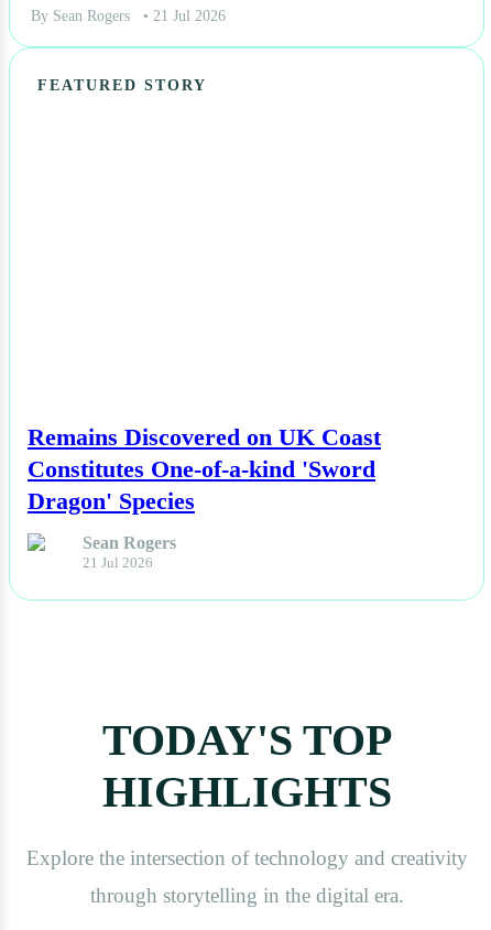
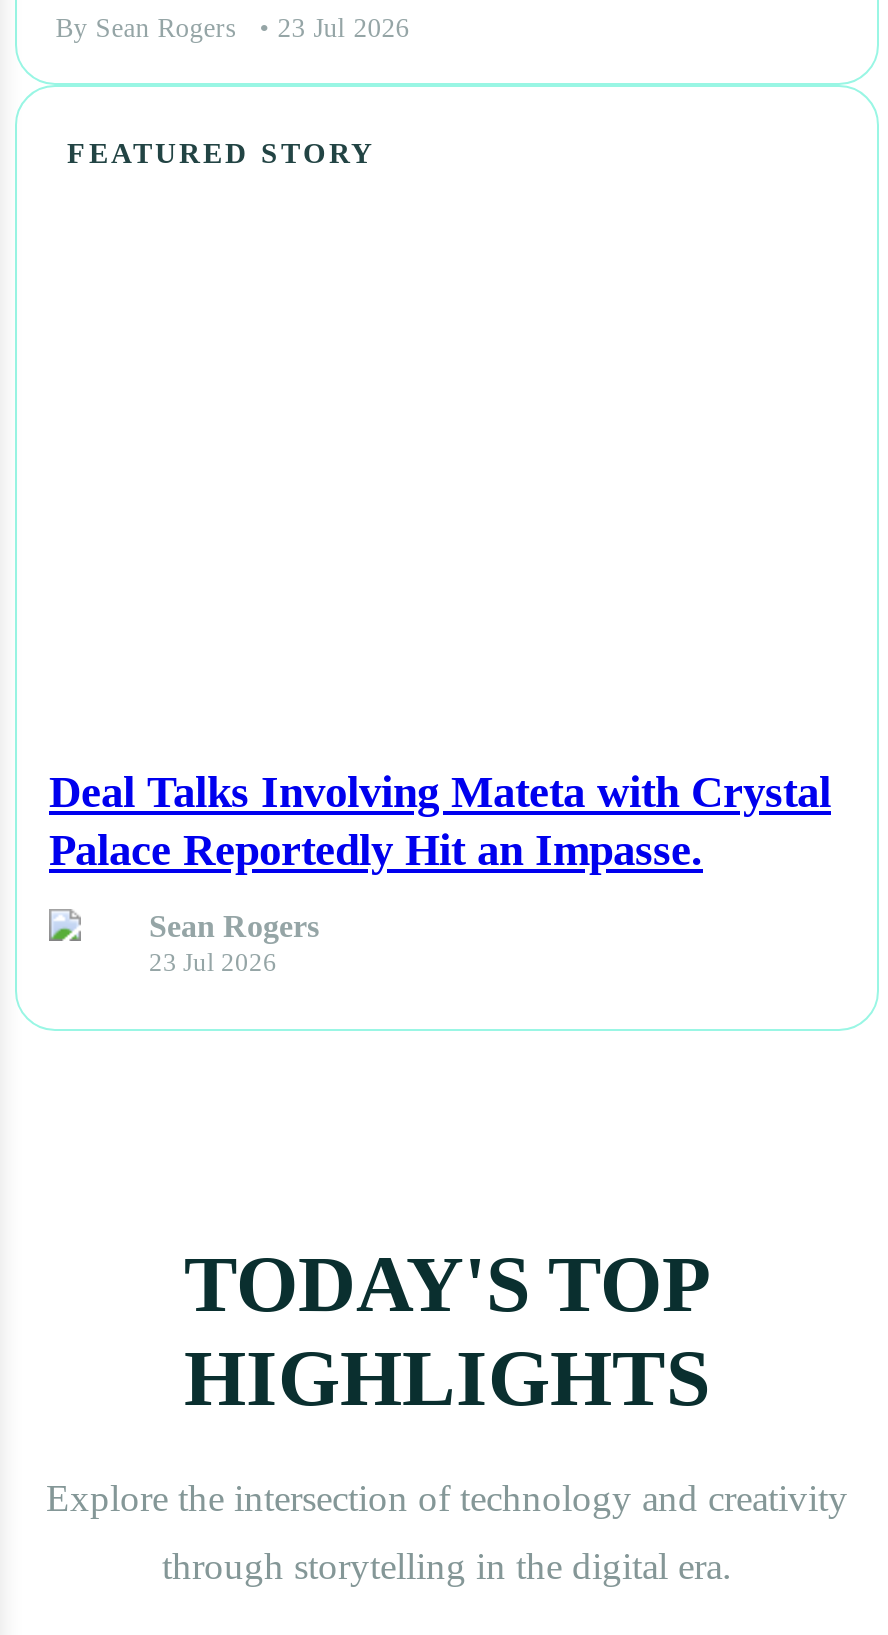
- By Sean Rogers • 21 Jul 2026
+ By Sean Rogers • 23 Jul 2026

- Remains Discovered on UK Coast
- Constitutes One-of-a-kind 'Sword
- Dragon' Species
+ Deal Talks Involving Mateta with Crystal
+ Palace Reportedly Hit an Impasse.

- 21 Jul 2026
+ 23 Jul 2026
